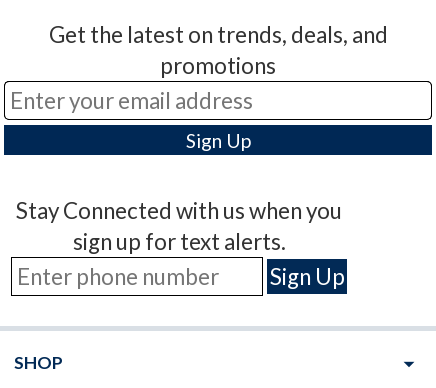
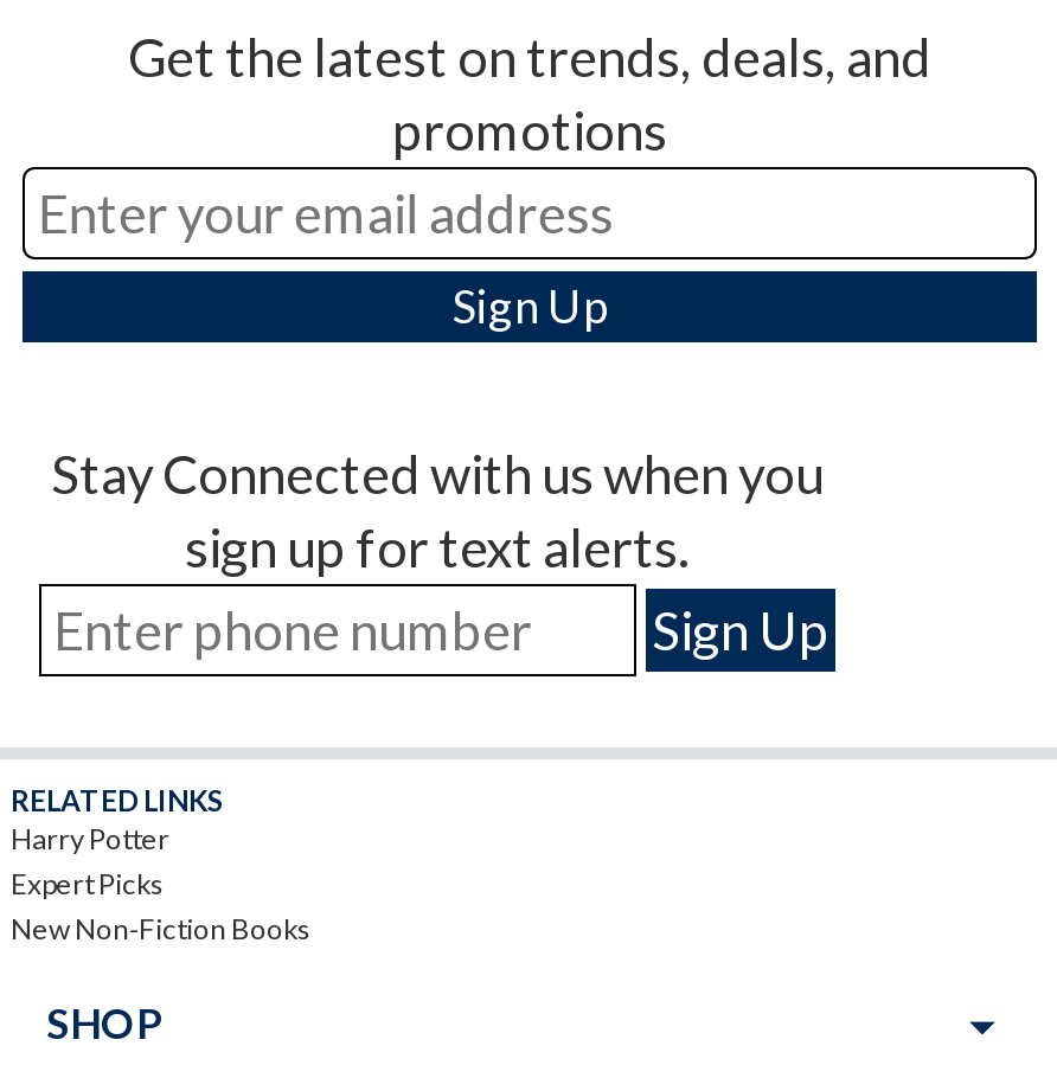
+ RELATED LINKS
+ Harry Potter
+ Expert Picks
+ New Non-Fiction Books
